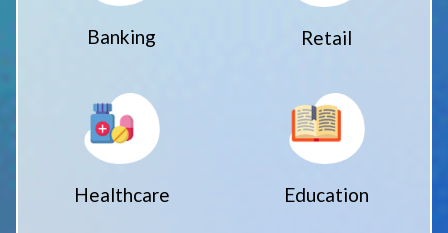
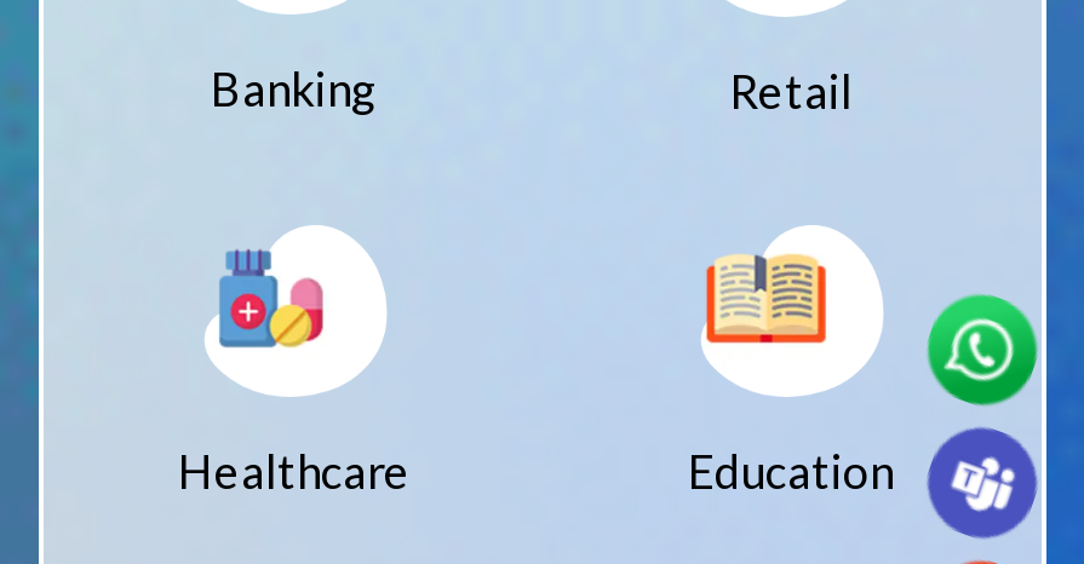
+ [image]

+ [image]
